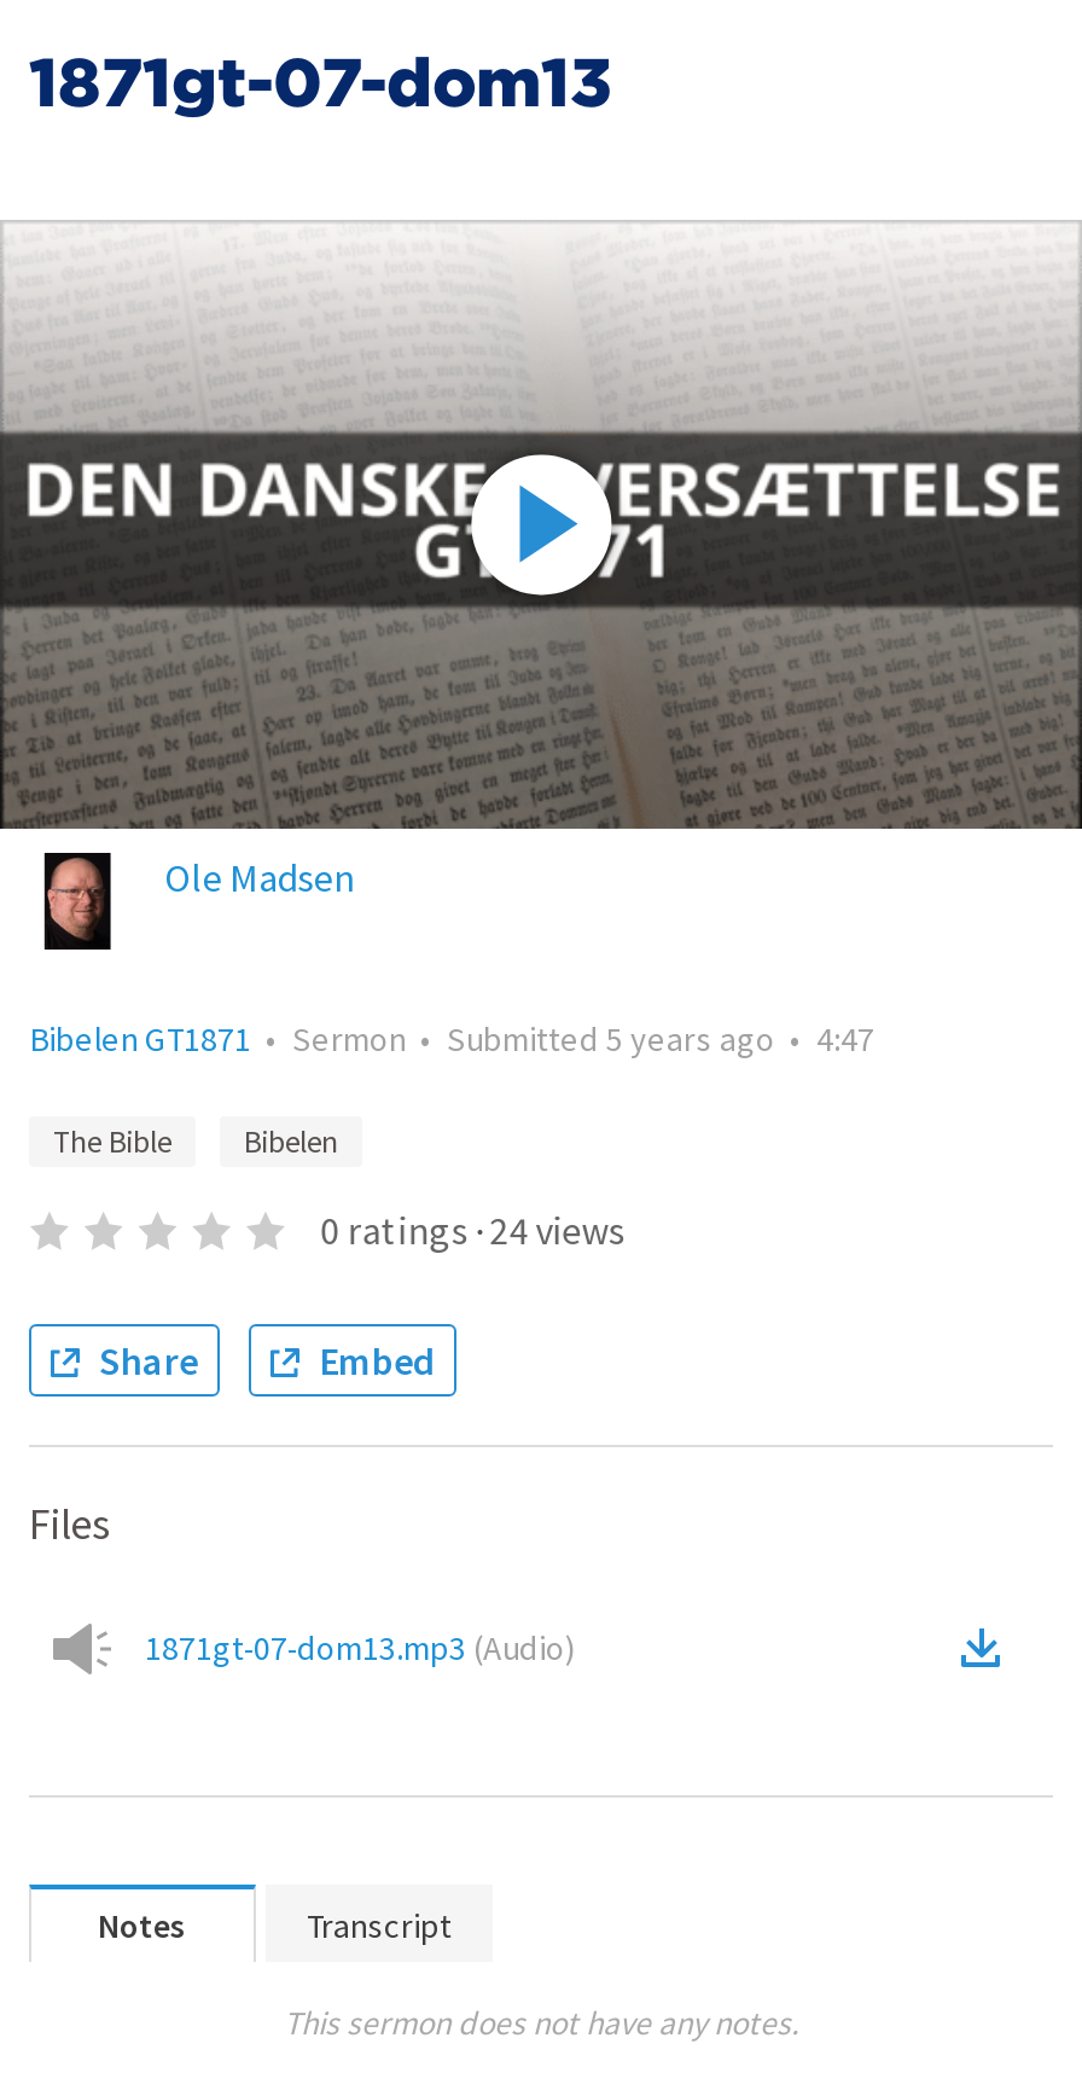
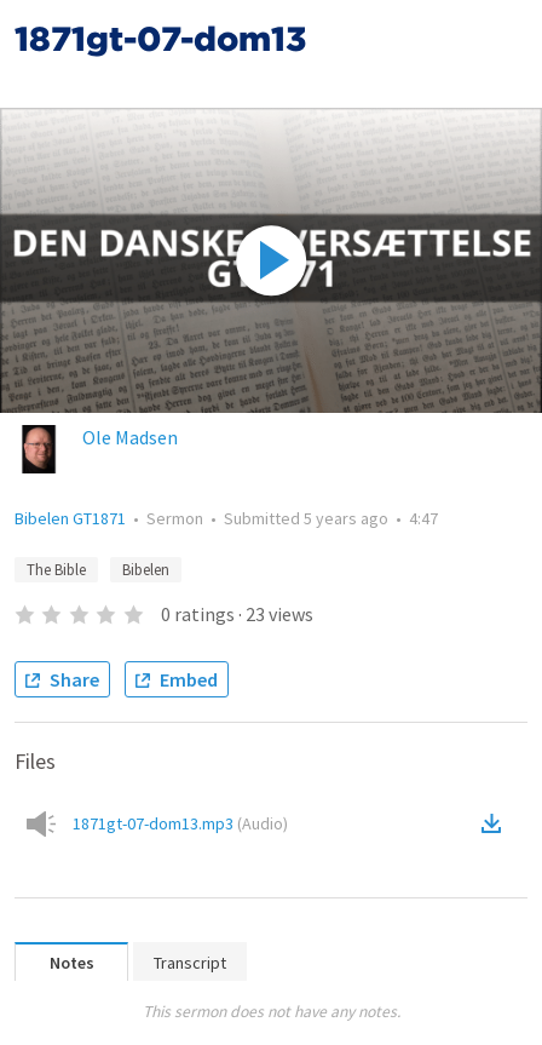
- 0 ratings · 24 views
+ 0 ratings · 23 views
